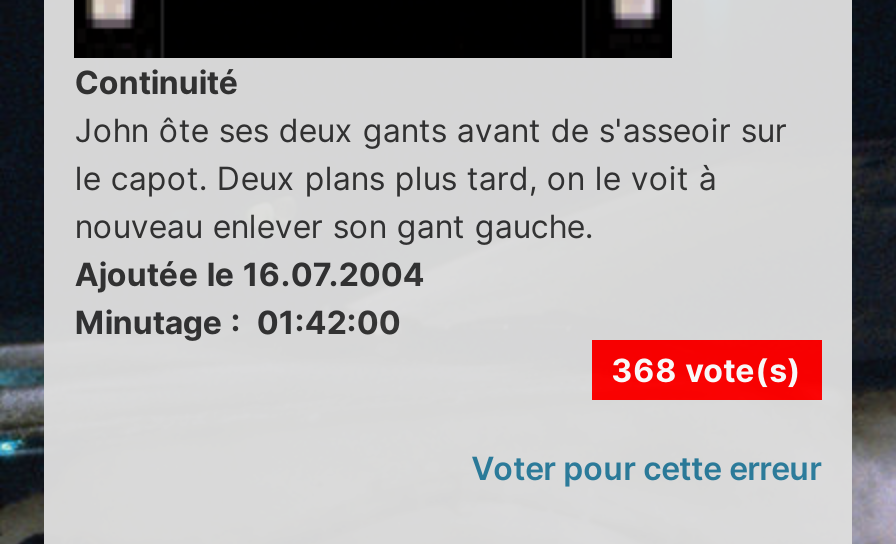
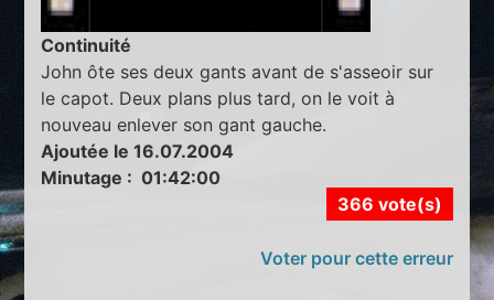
- 368 vote(s)
+ 366 vote(s)
